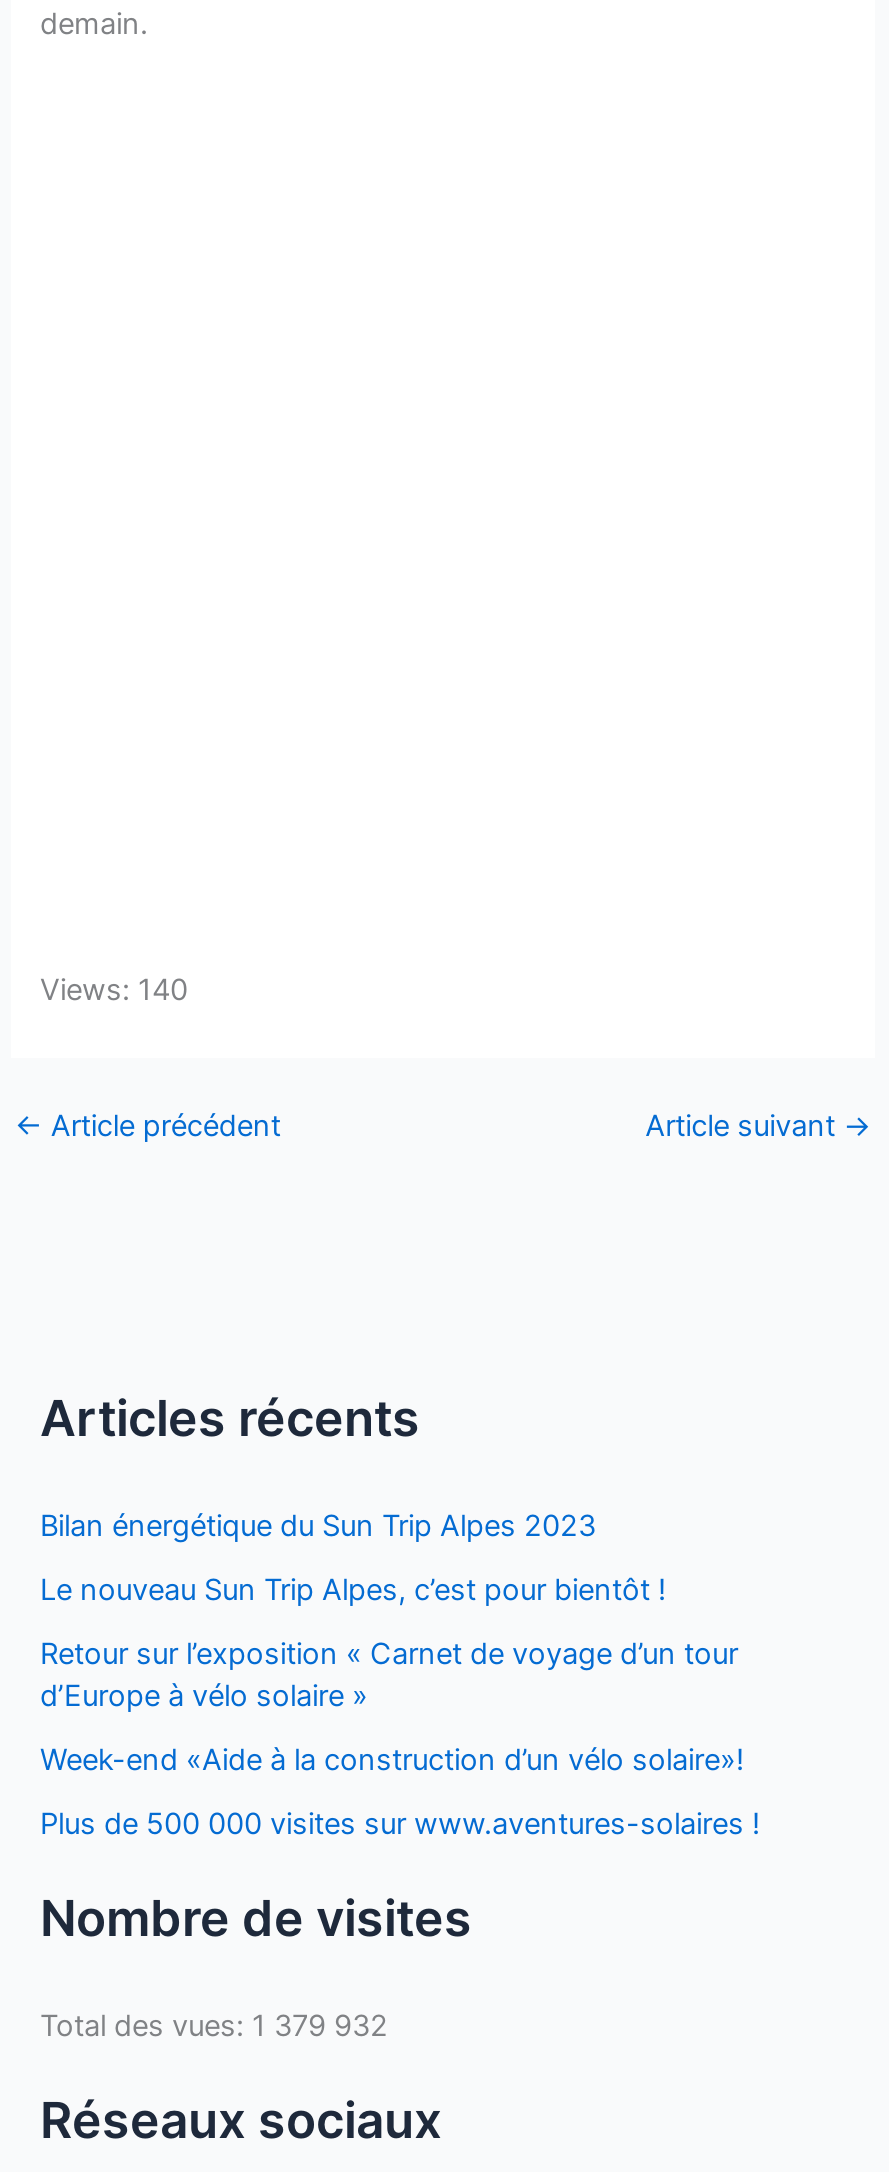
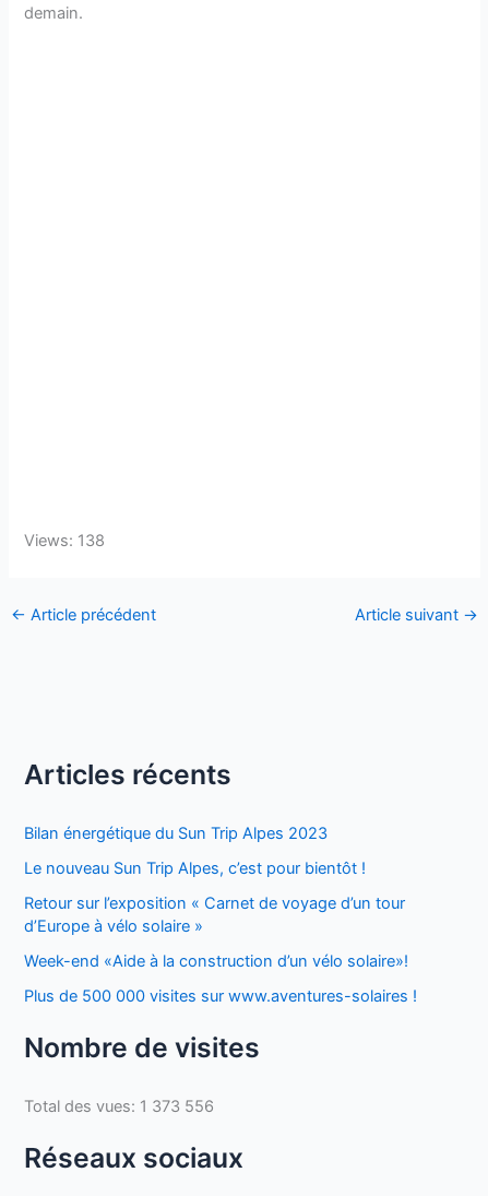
- Views: 140
+ Views: 138

- Total des vues: 1 379 932
+ Total des vues: 1 373 556
